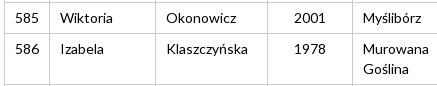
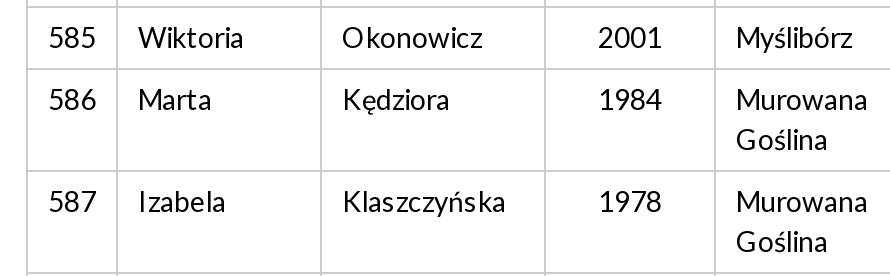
+ Marta
+ Kędziora
+ 1984
+ Murowana
+ Goślina
+ 587
